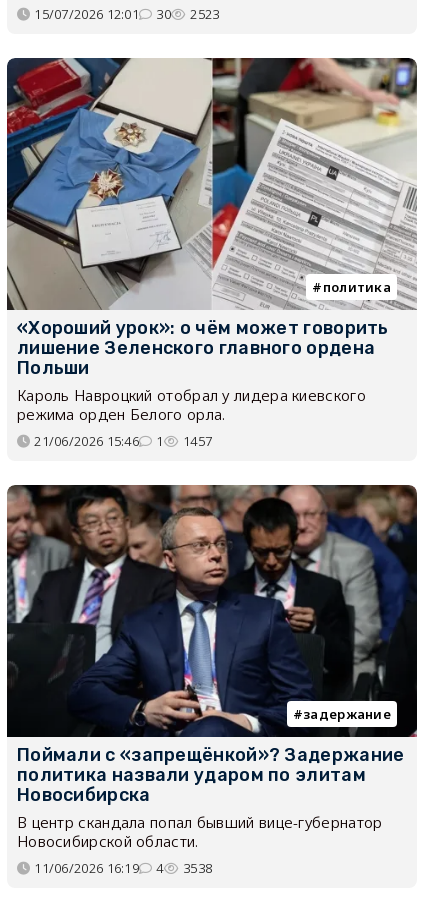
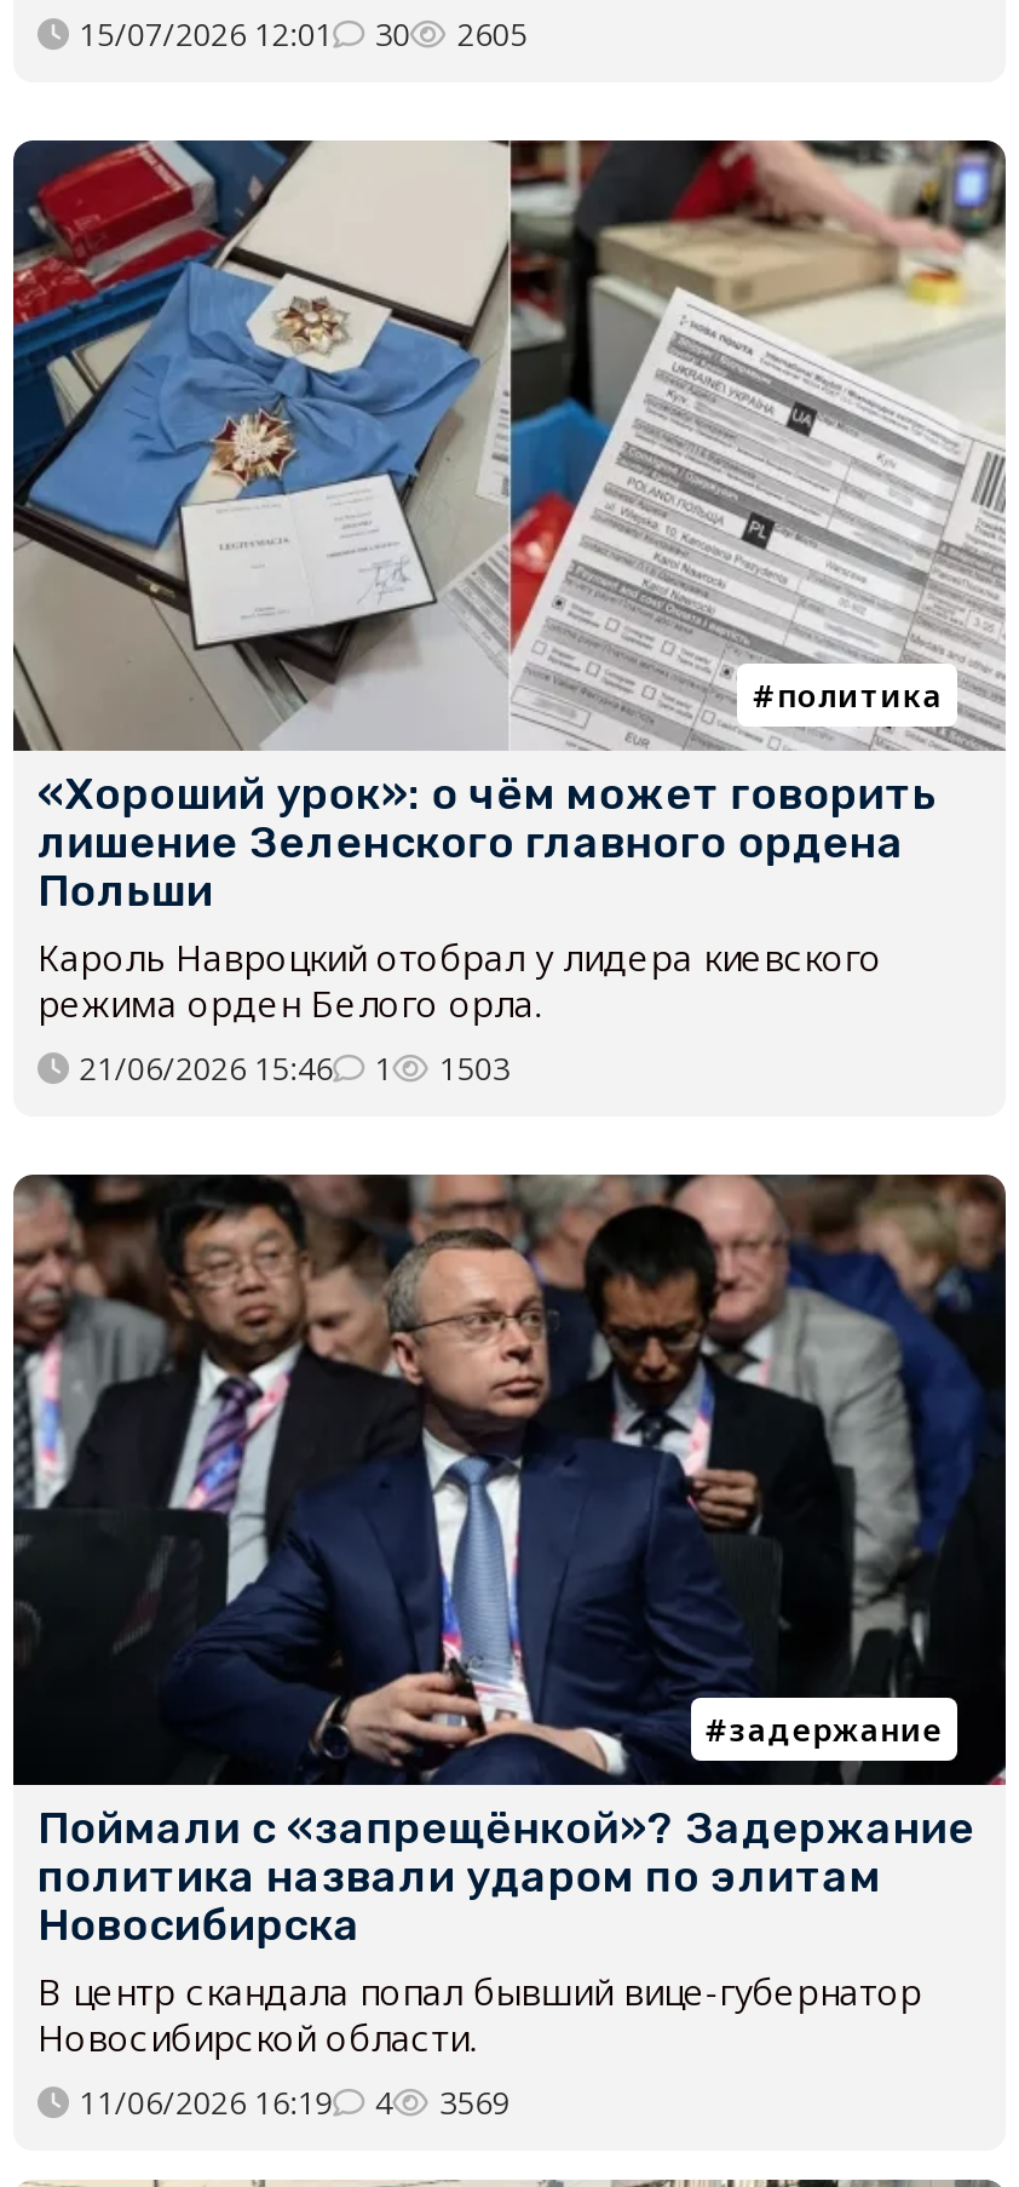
- 15/07/2026 12:01 30 2523
+ 15/07/2026 12:01 30 2605

- 21/06/2026 15:46 1 1457
+ 21/06/2026 15:46 1 1503

- 11/06/2026 16:19 4 3538
+ 11/06/2026 16:19 4 3569
